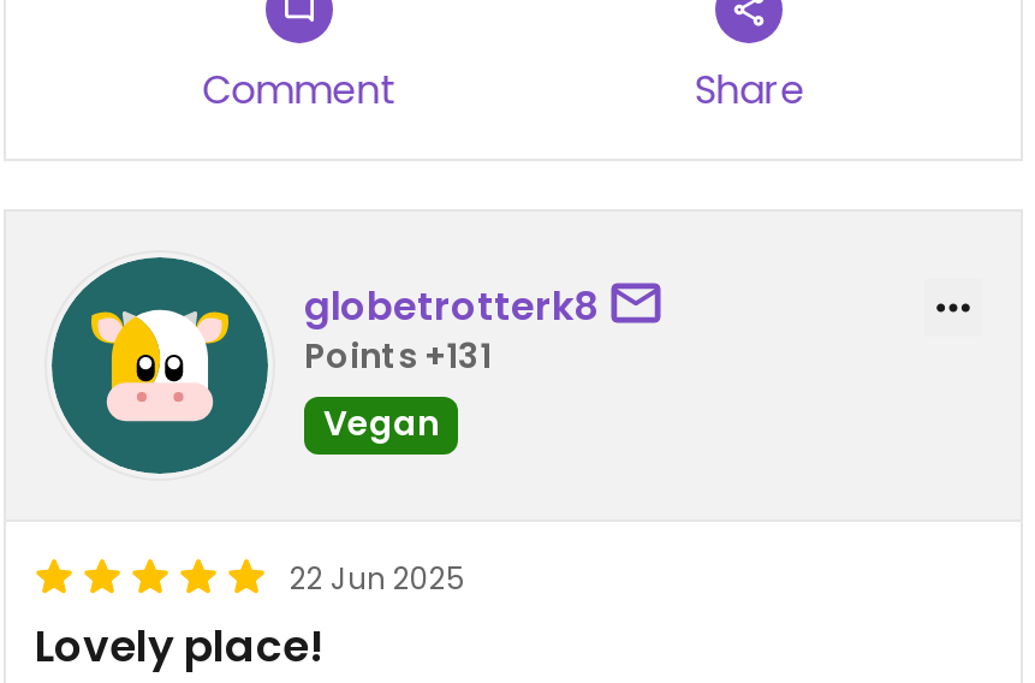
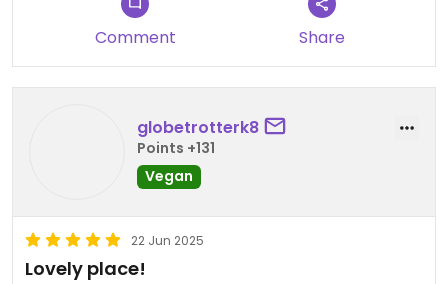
- [image]
